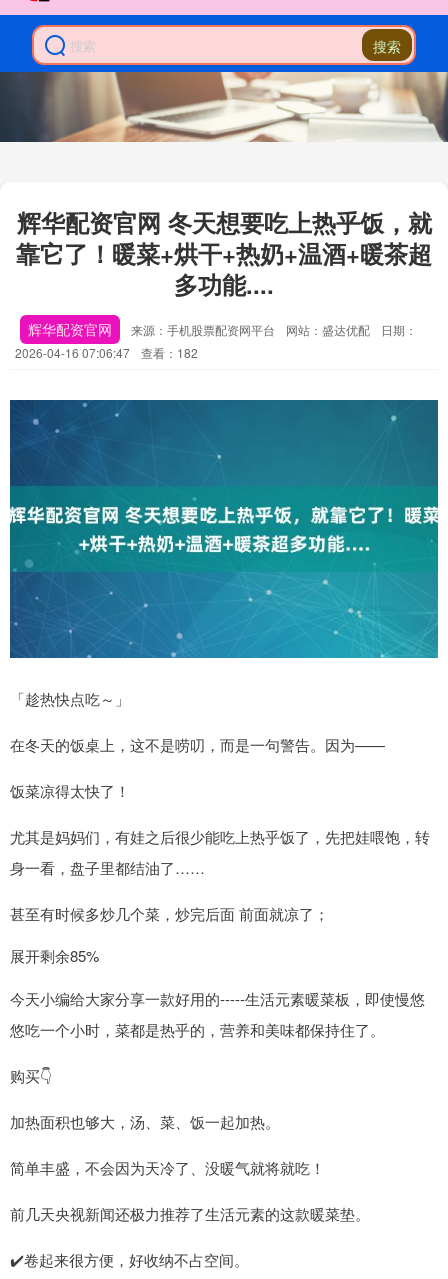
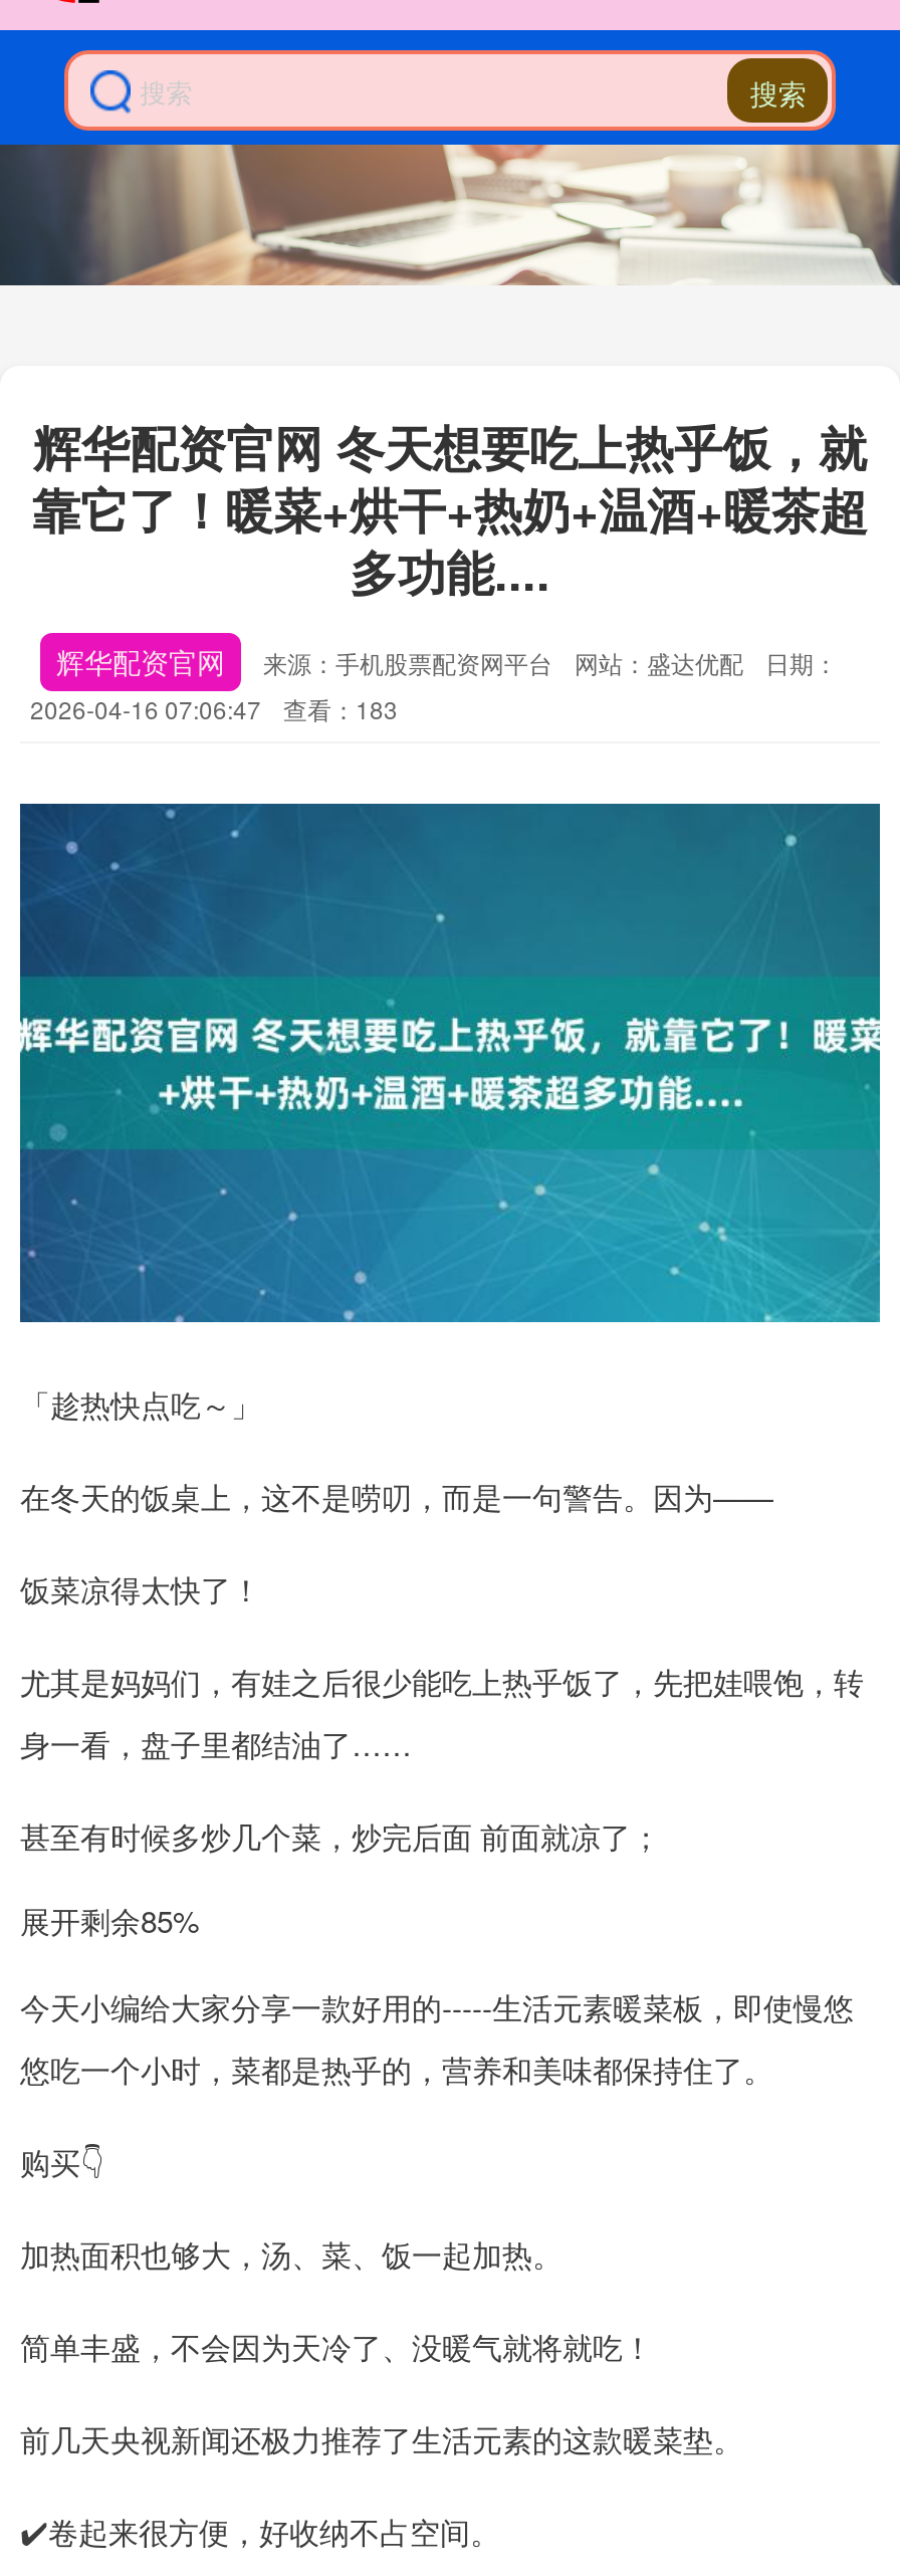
- 2026-04-16 07:06:47 查看：182
+ 2026-04-16 07:06:47 查看：183
